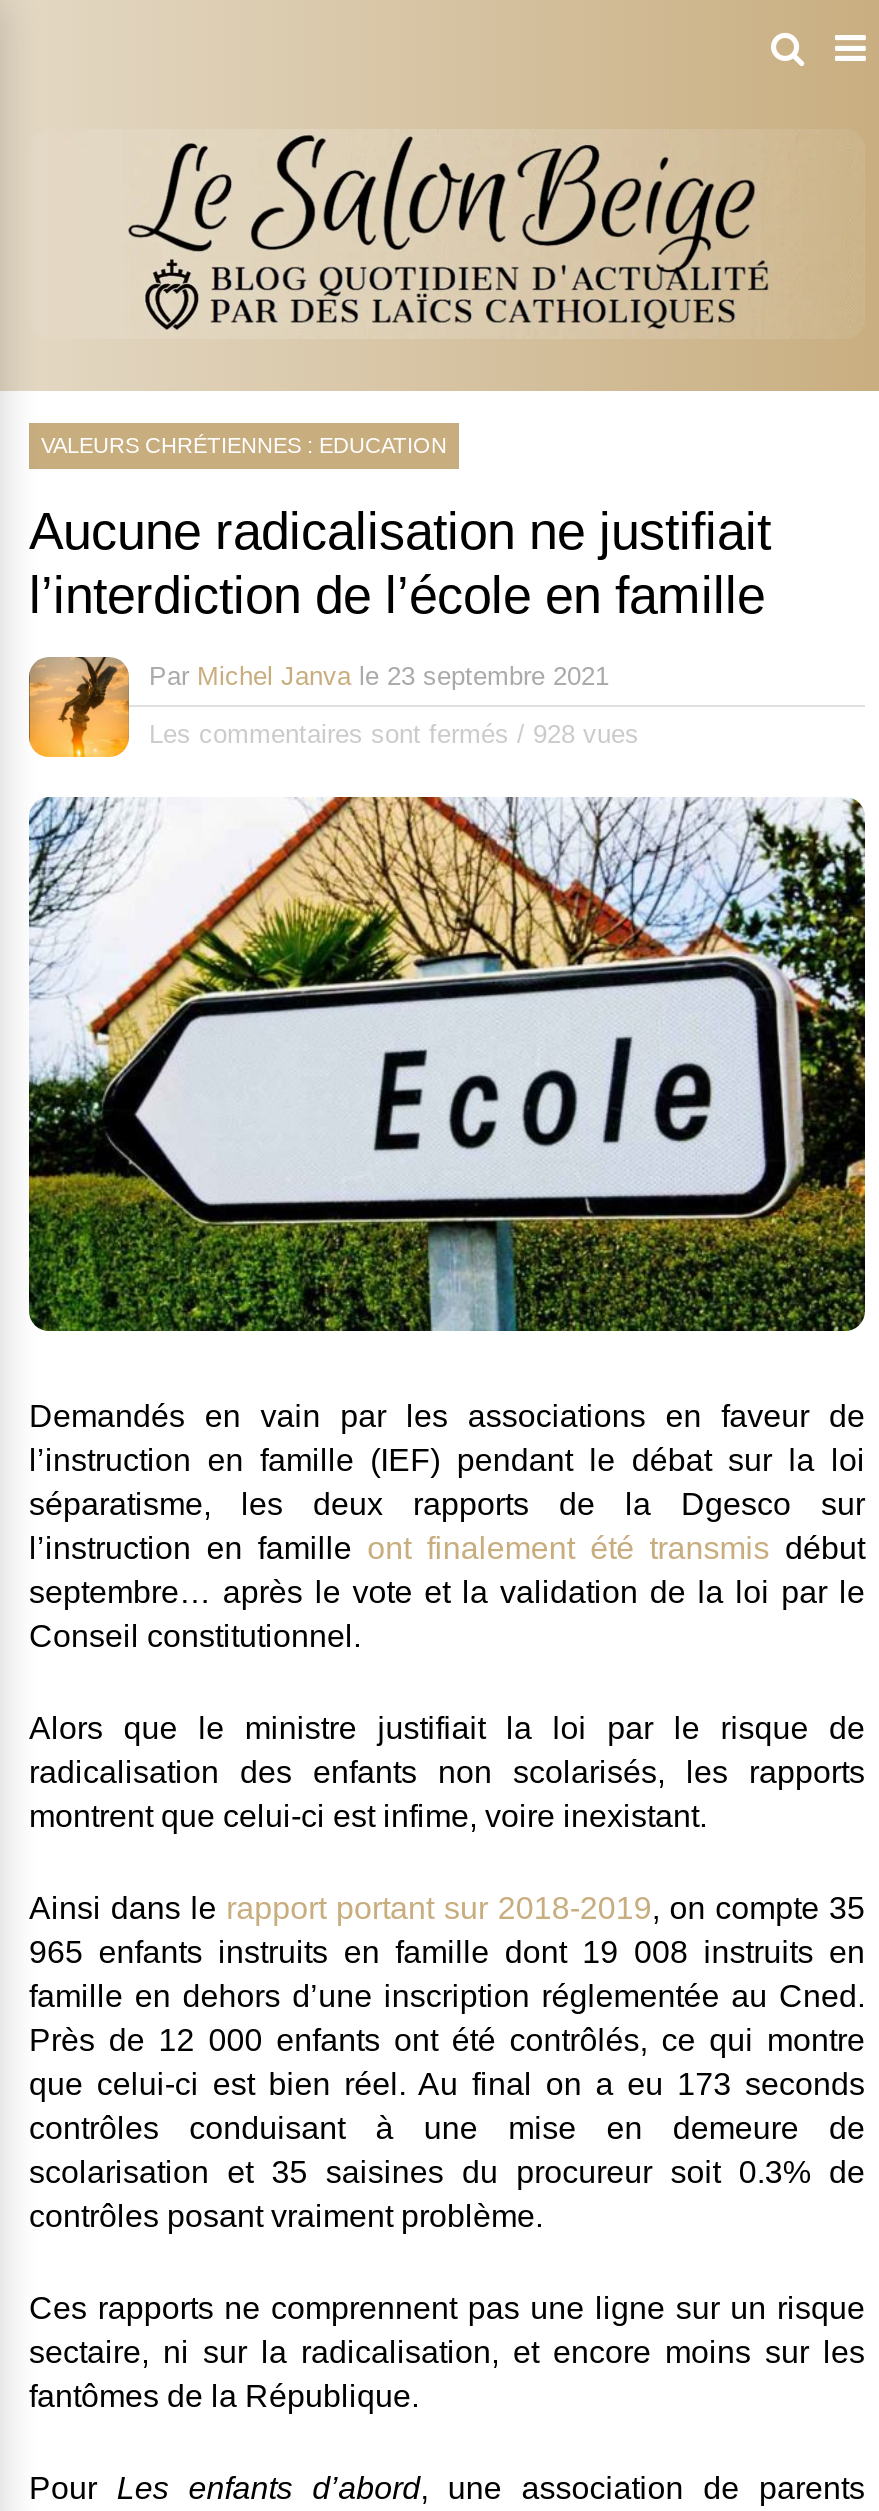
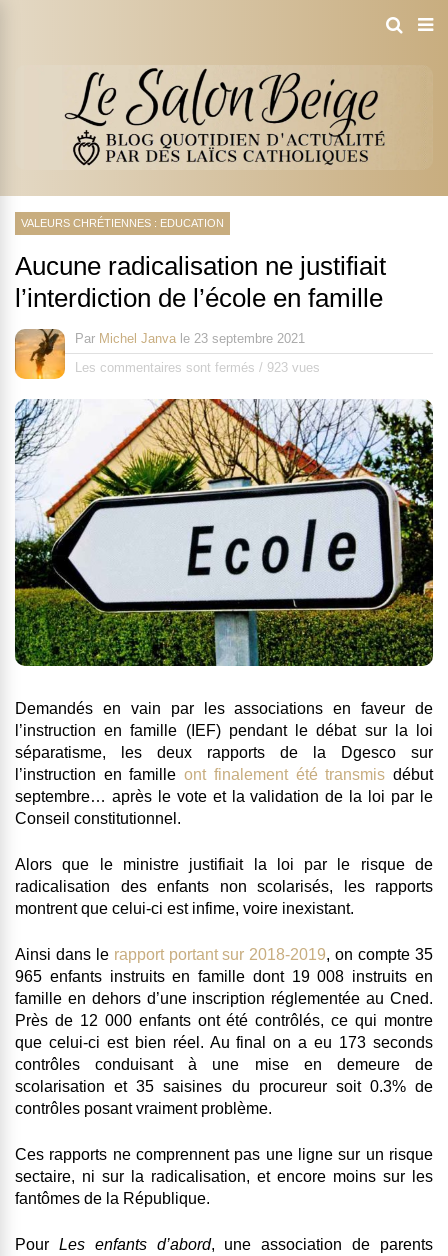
- Les commentaires sont fermés / 928 vues
+ Les commentaires sont fermés / 923 vues
